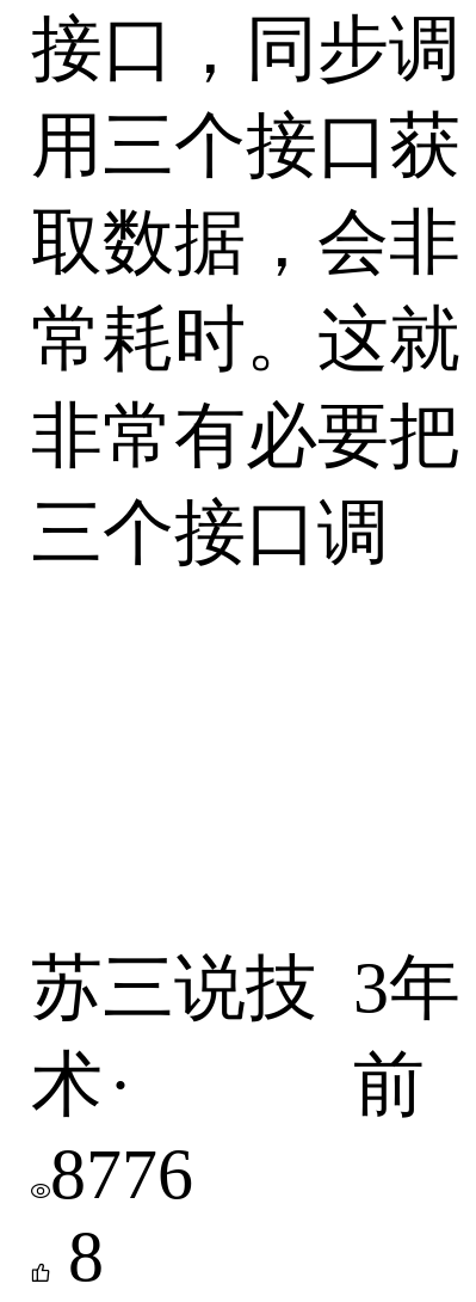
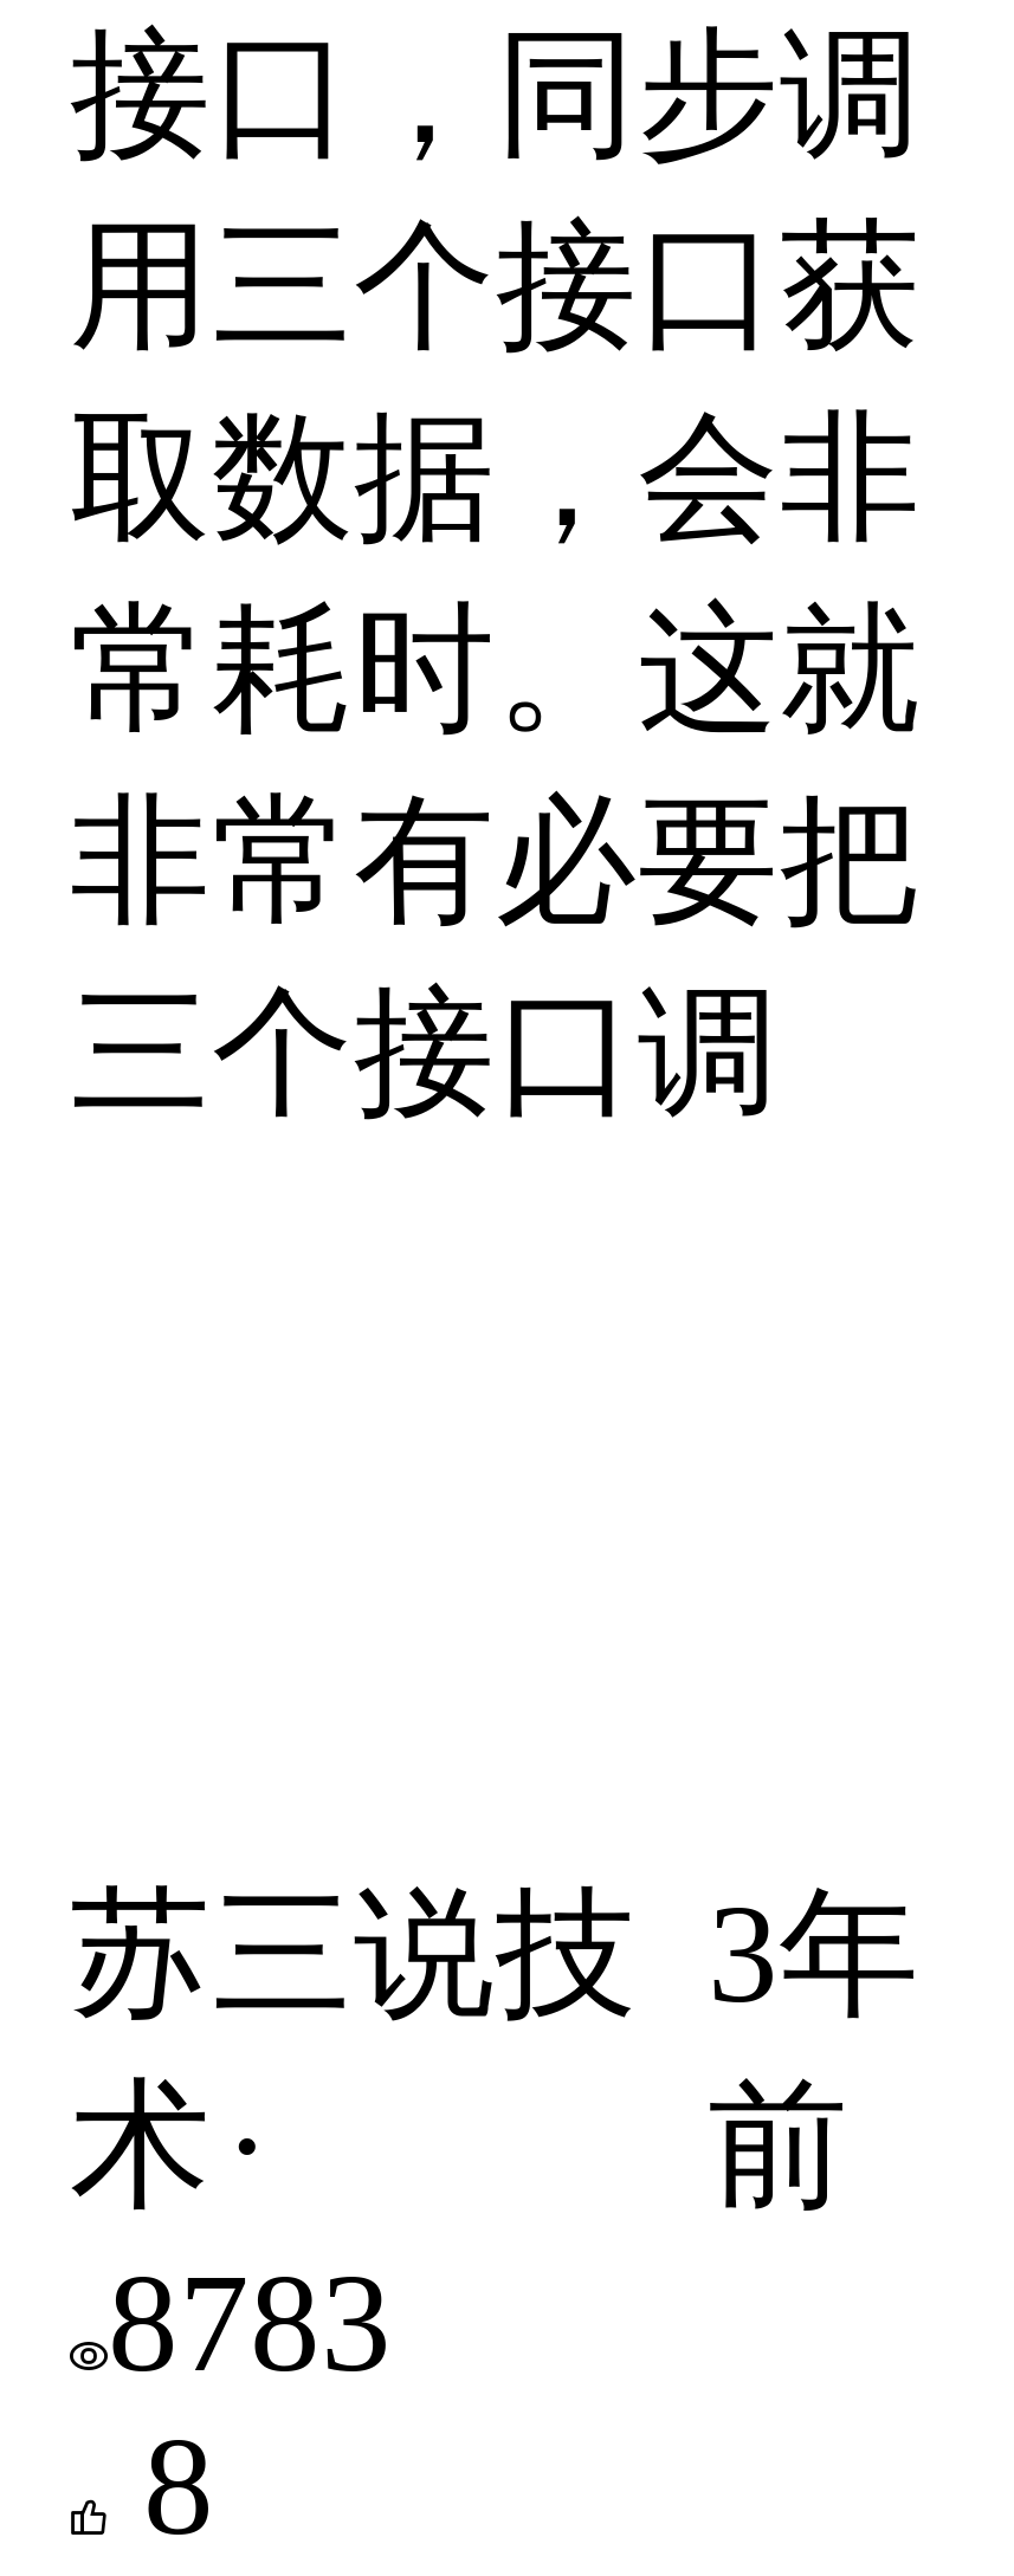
- 8776
+ 8783
